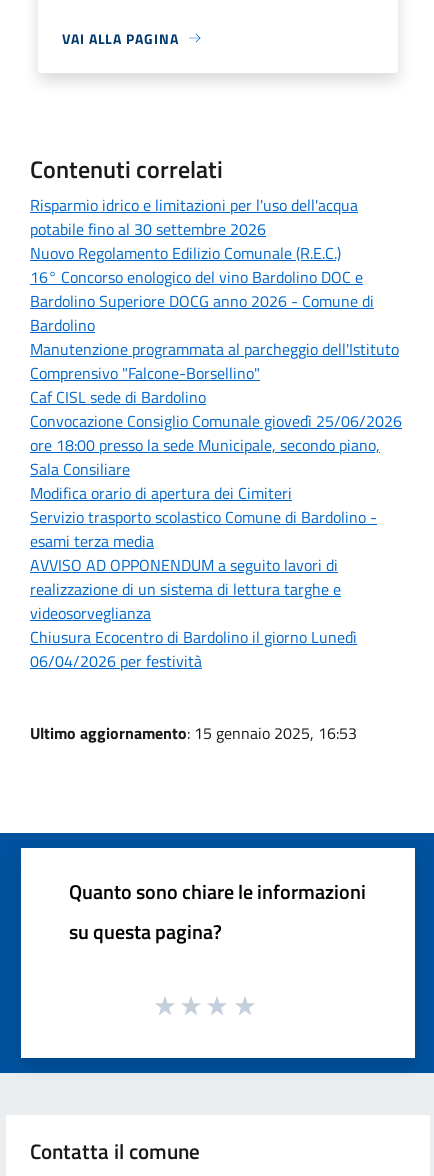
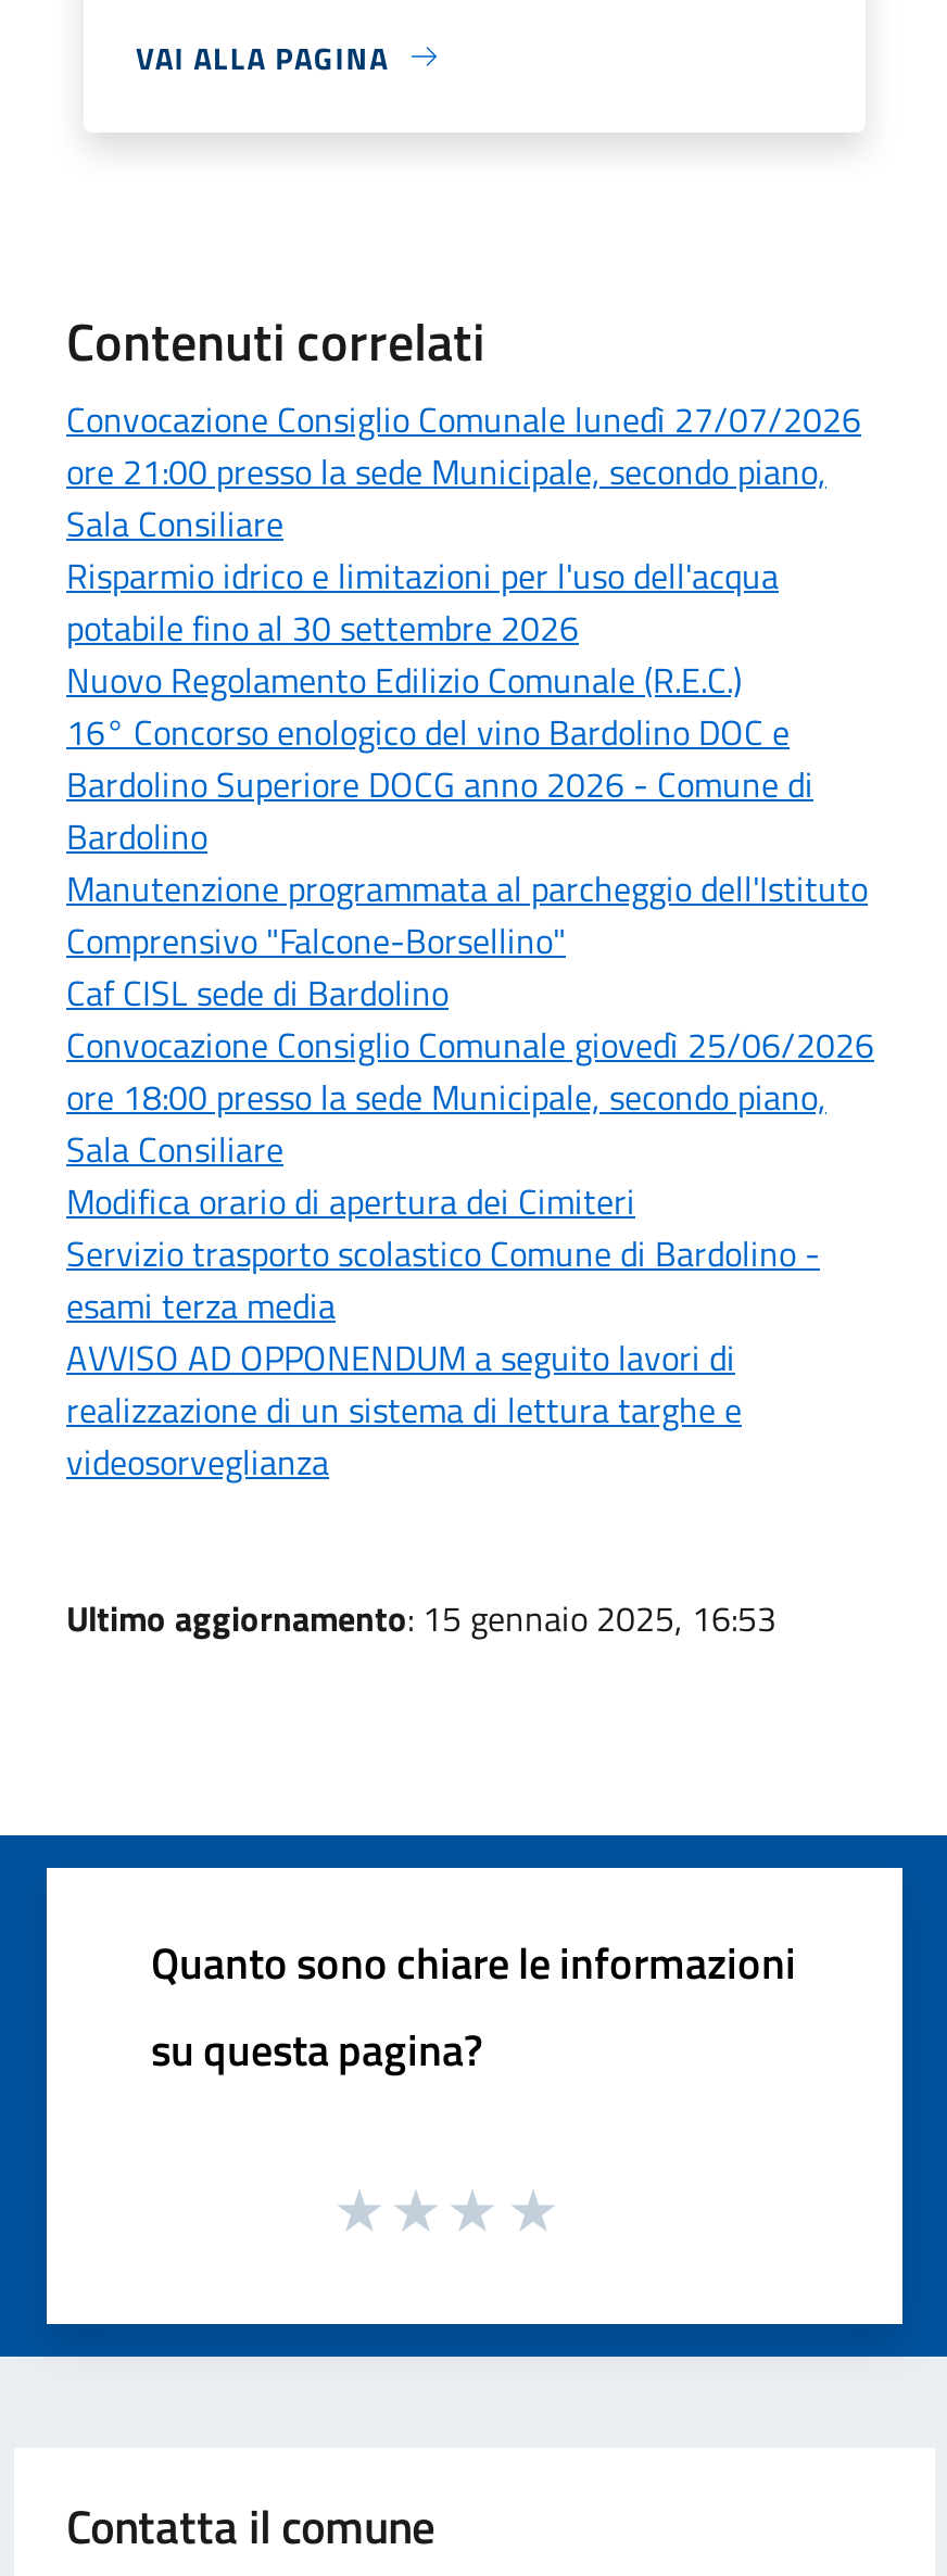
+ Convocazione Consiglio Comunale lunedì 27/07/2026
+ ore 21:00 presso la sede Municipale, secondo piano,
+ Sala Consiliare

moved down: Risparmio idrico e limitazioni per l'uso dell'acqua | potabile fino al 30 settembre 2026 | Nuovo Regolamento Edilizio Comunale (R.E.C.) | ... | realizzazione di un sistema di lettura targhe e | videosorveglianza

- Chiusura Ecocentro di Bardolino il giorno Lunedì
- 06/04/2026 per festività
